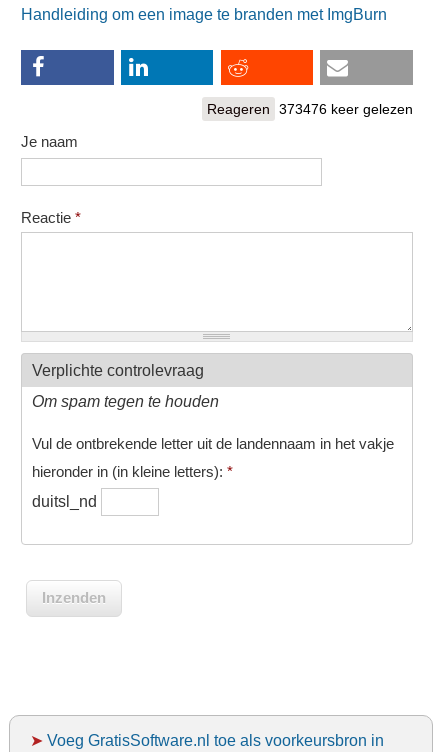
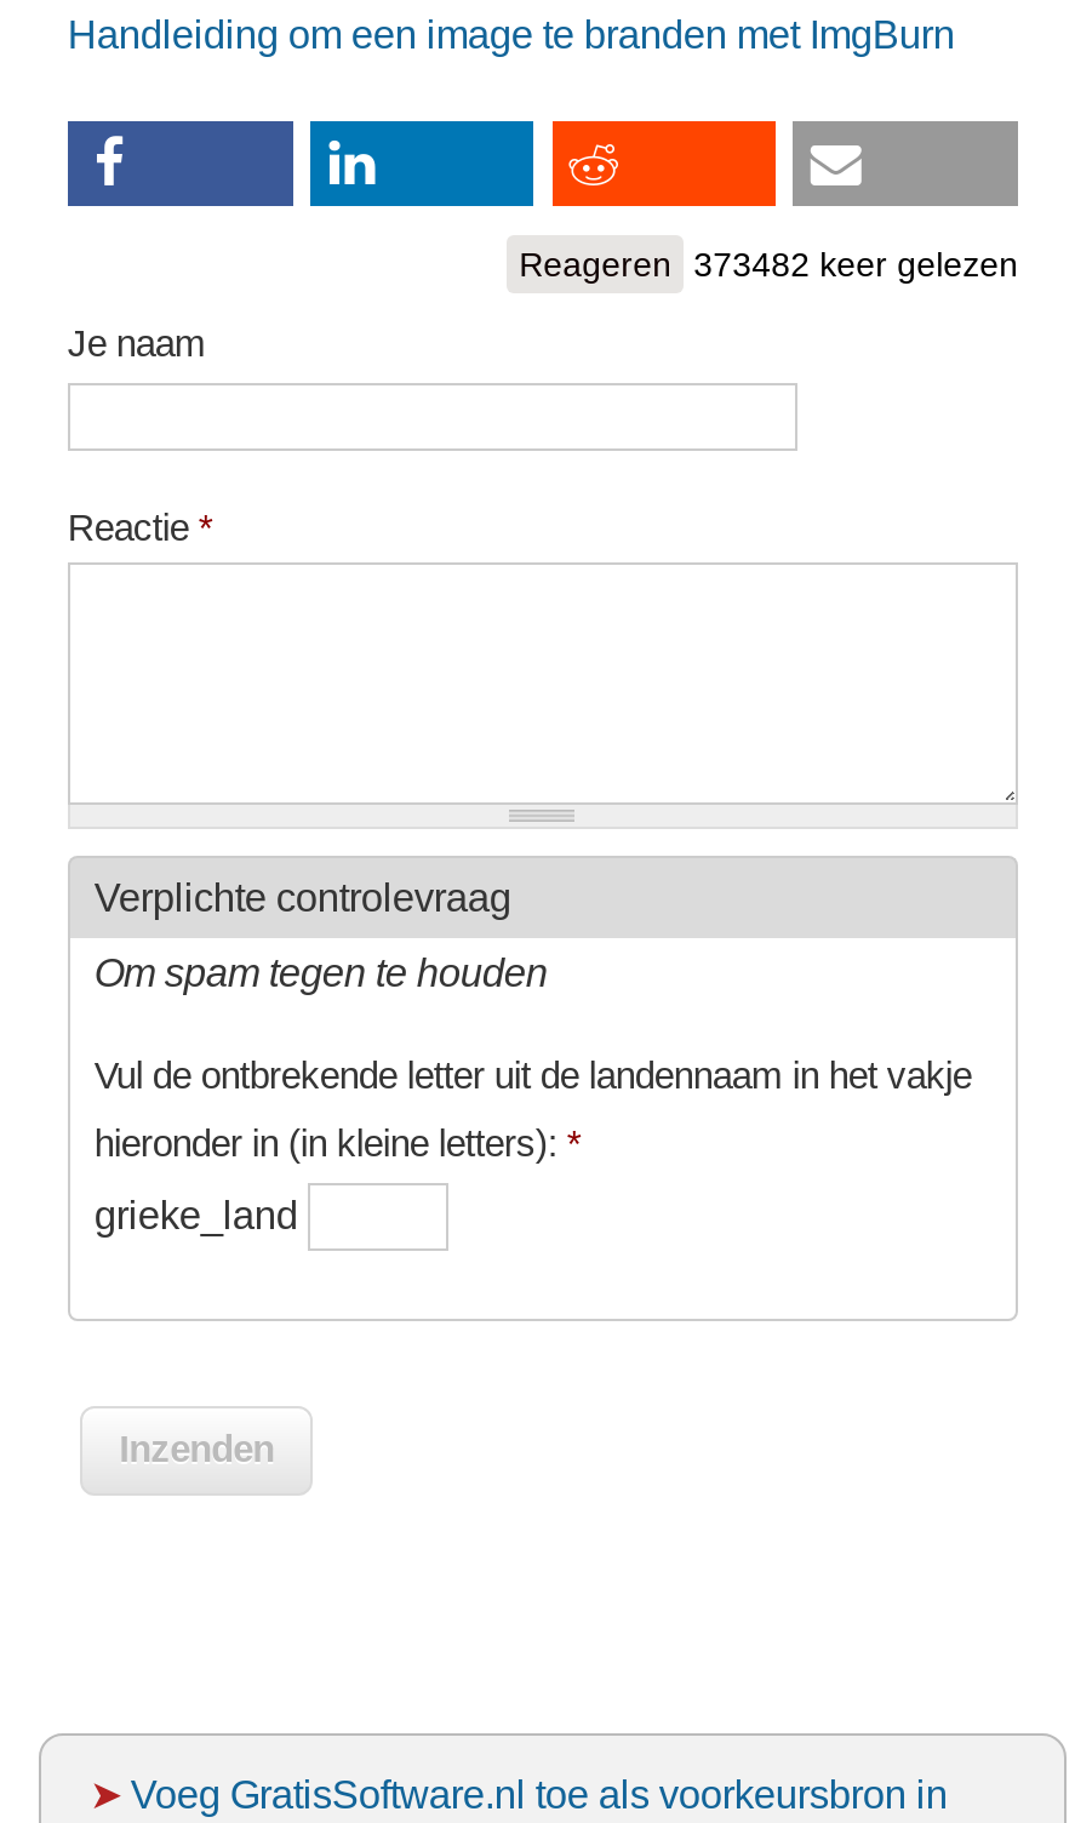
- Reageren 373476 keer gelezen
+ Reageren 373482 keer gelezen

- duitsl_nd
+ grieke_land
